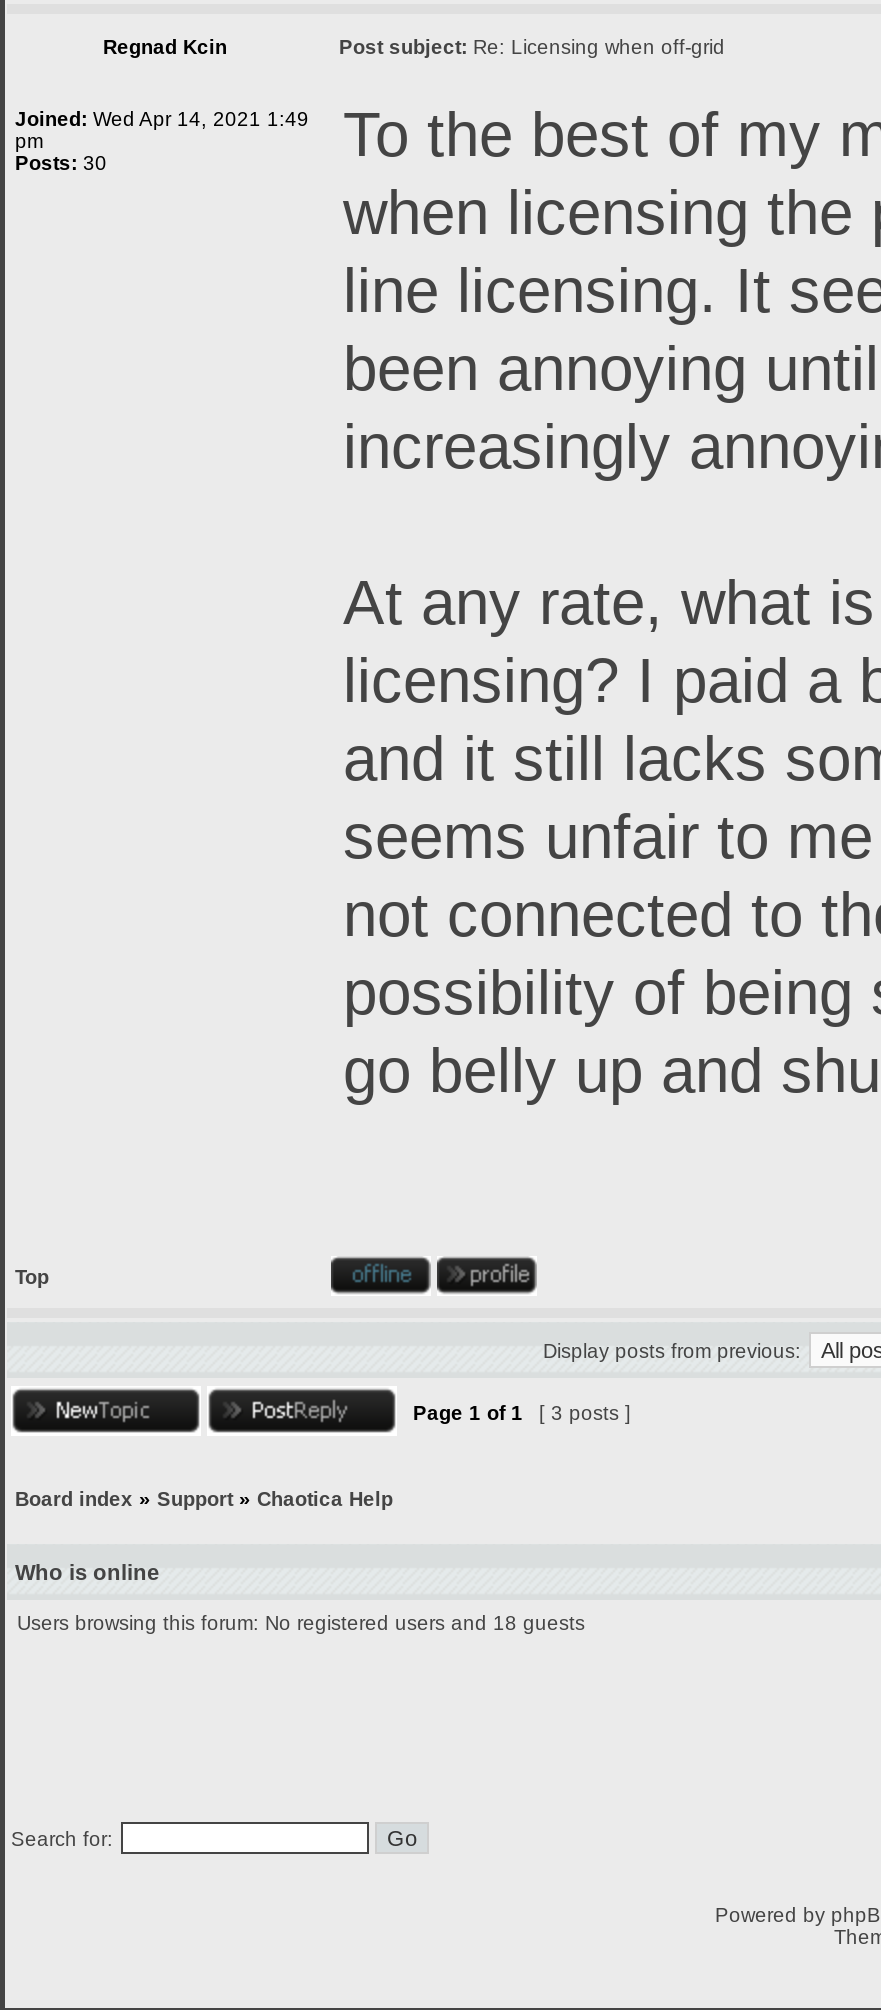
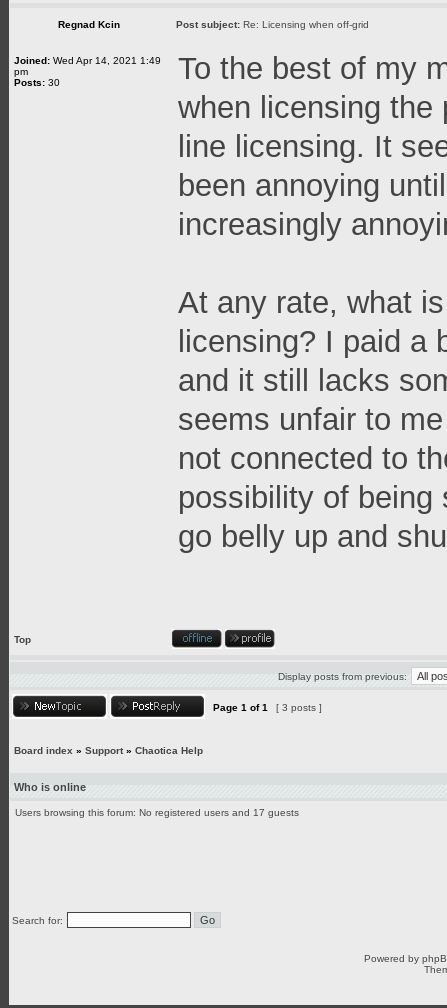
- Users browsing this forum: No registered users and 18 guests
+ Users browsing this forum: No registered users and 17 guests
